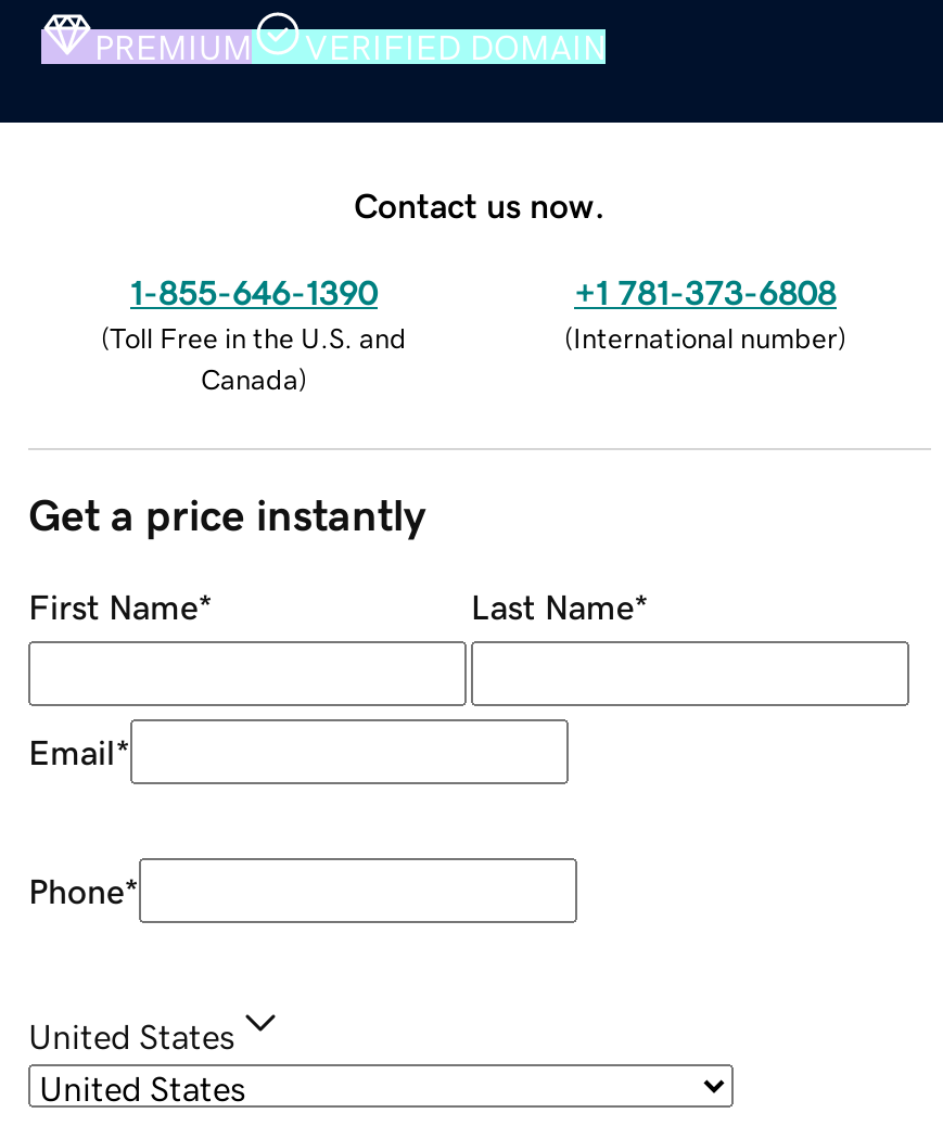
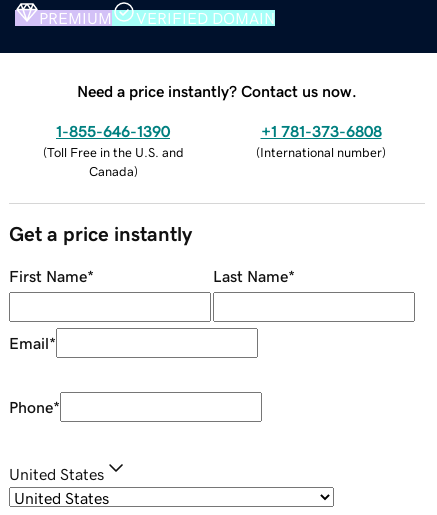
- Contact us now.
+ Need a price instantly? Contact us now.
